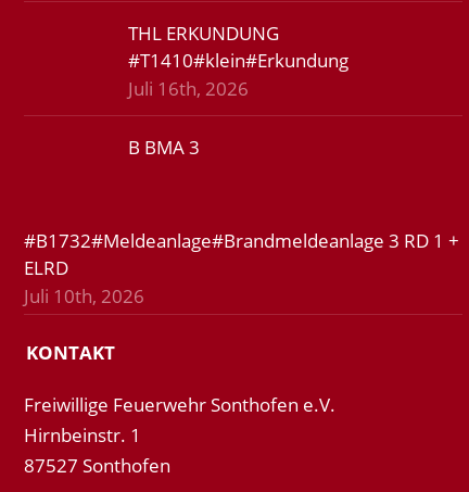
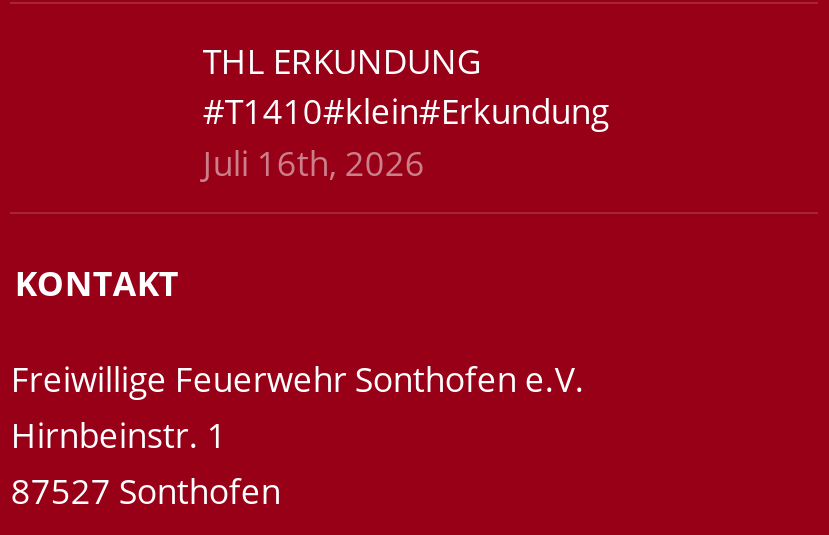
- B BMA 3

- #B1732#Meldeanlage#Brandmeldeanlage 3 RD 1 +
- ELRD
- Juli 10th, 2026
